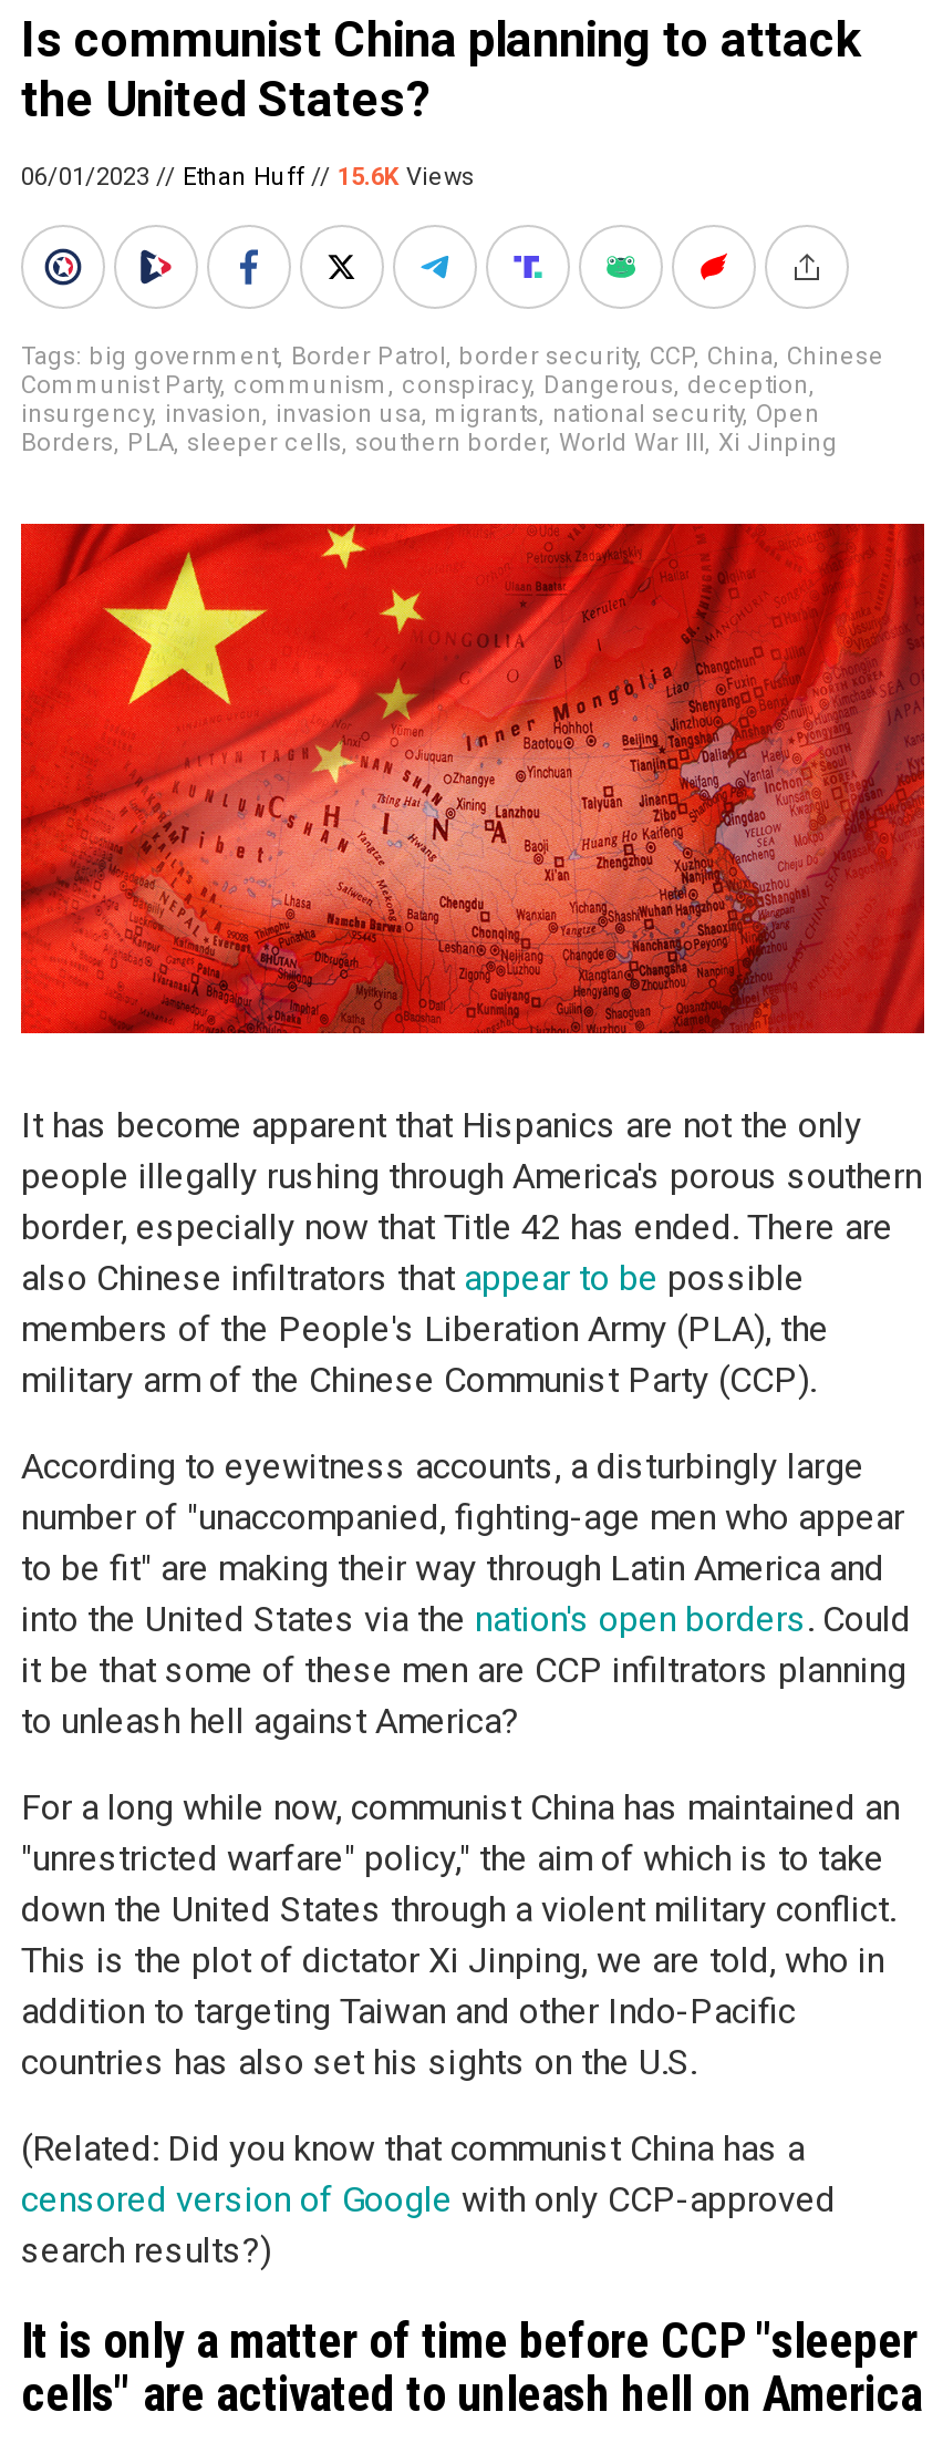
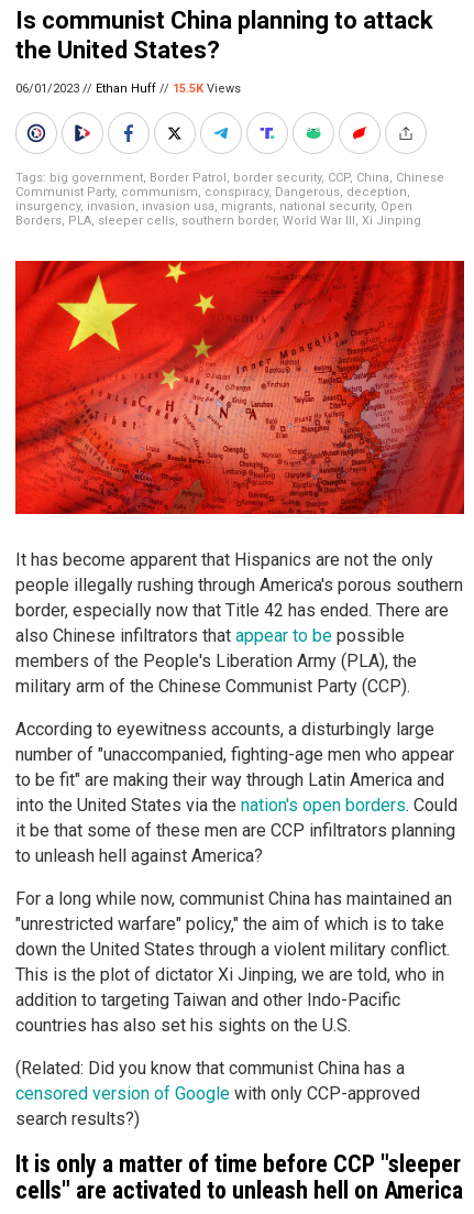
- 06/01/2023 // Ethan Huff // 15.6K Views
+ 06/01/2023 // Ethan Huff // 15.5K Views
